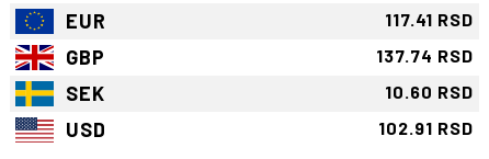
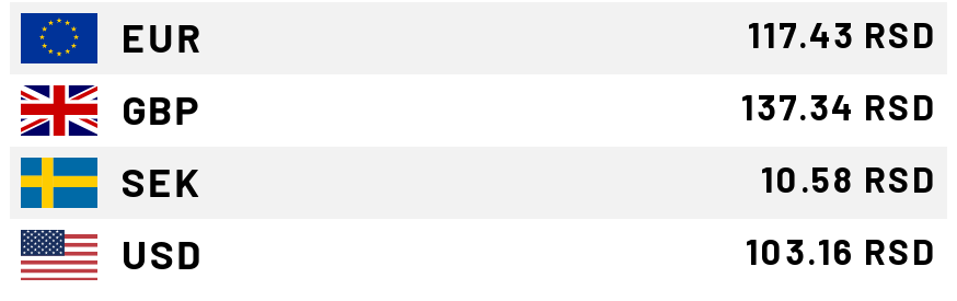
- 117.41 RSD
+ 117.43 RSD

- 137.74 RSD
+ 137.34 RSD

- 10.60 RSD
+ 10.58 RSD

- 102.91 RSD
+ 103.16 RSD
